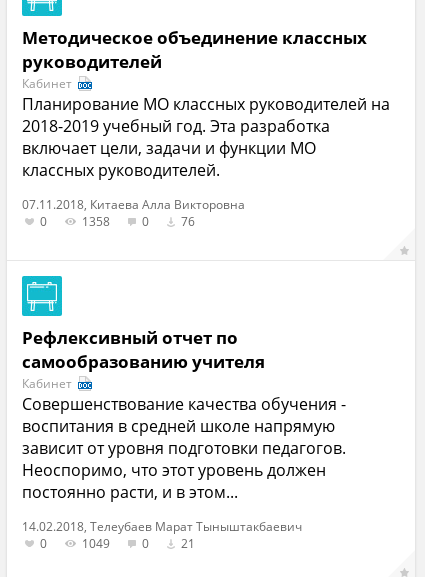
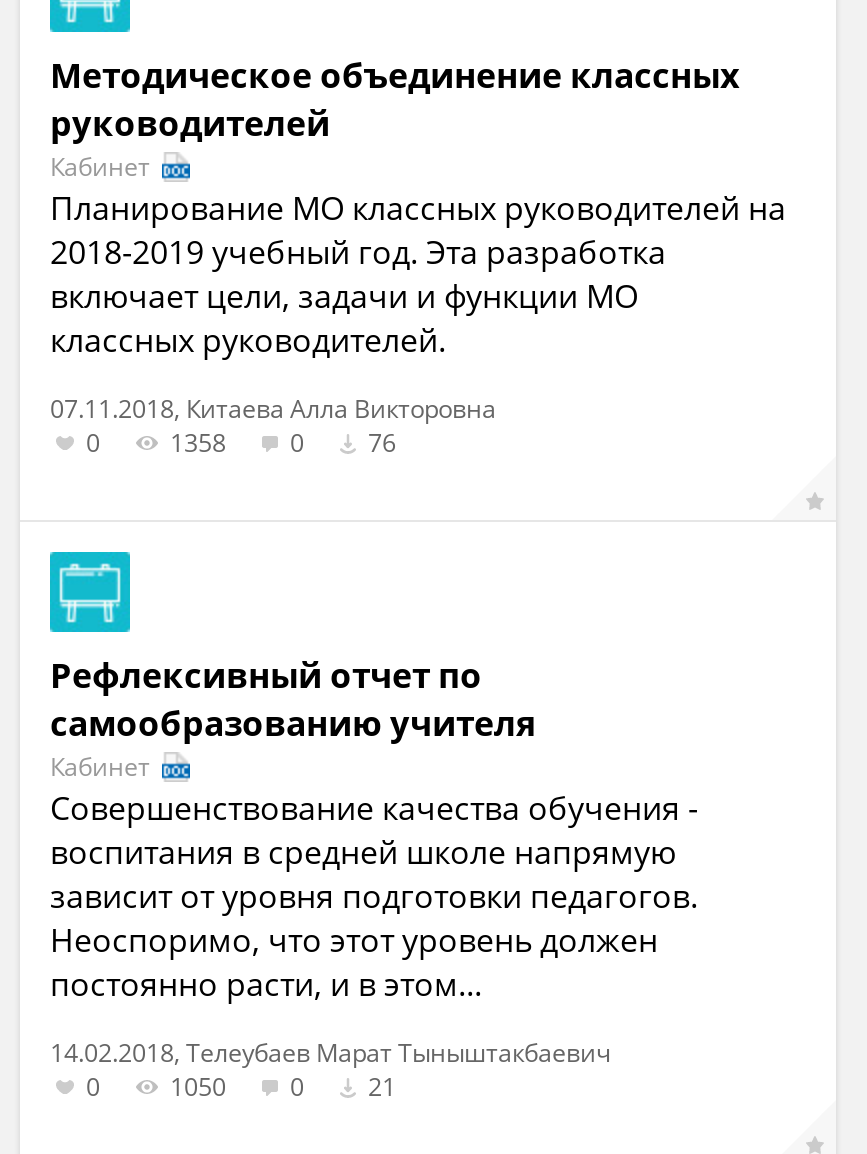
- 0 1049 0 21
+ 0 1050 0 21
